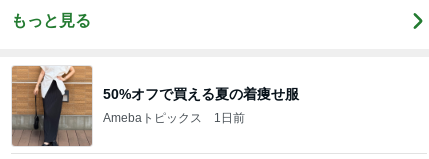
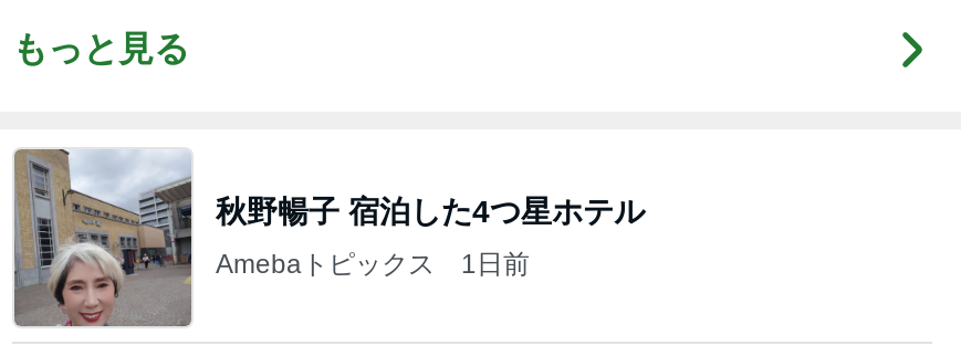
- [image]
- 50%オフで買える夏の着痩せ服
+ [image]
+ 秋野暢子 宿泊した4つ星ホテル
